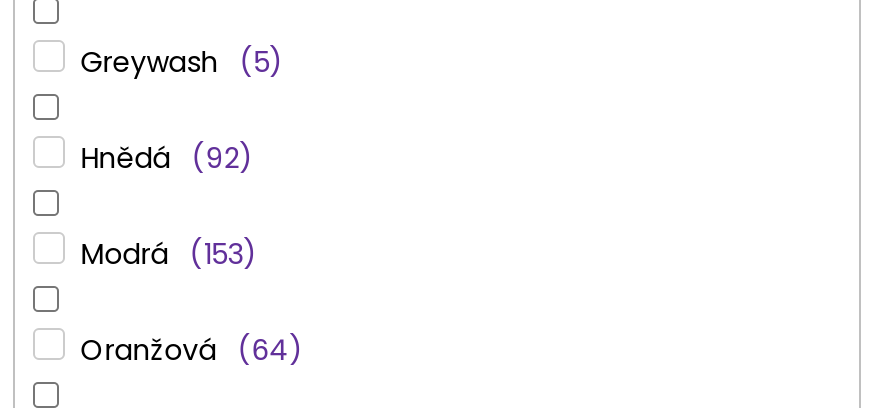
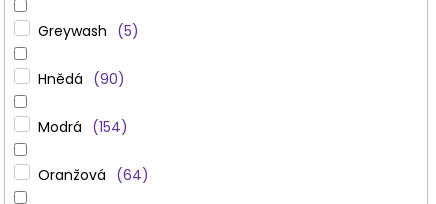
- Hnědá 92
+ Hnědá 90

- Modrá 153
+ Modrá 154
